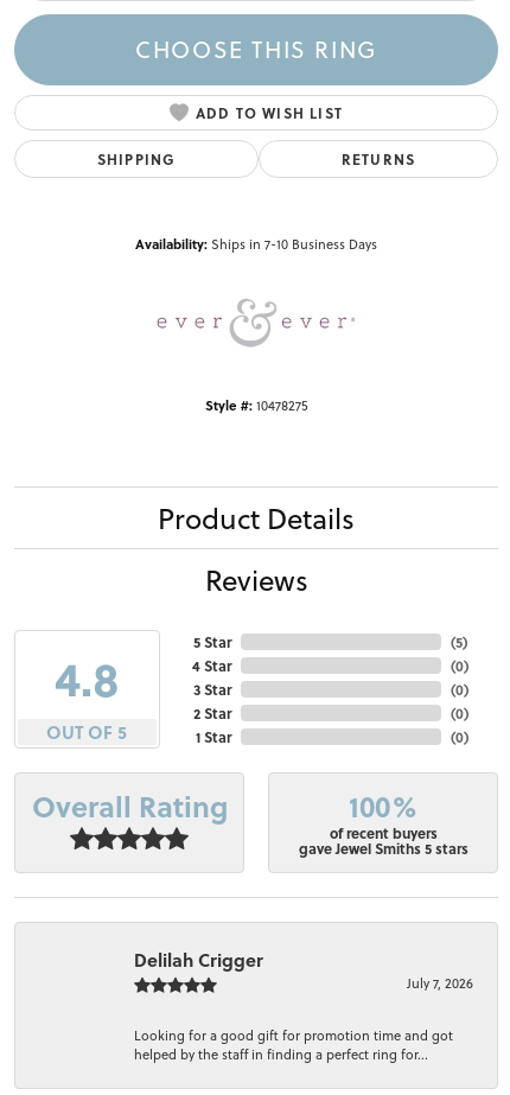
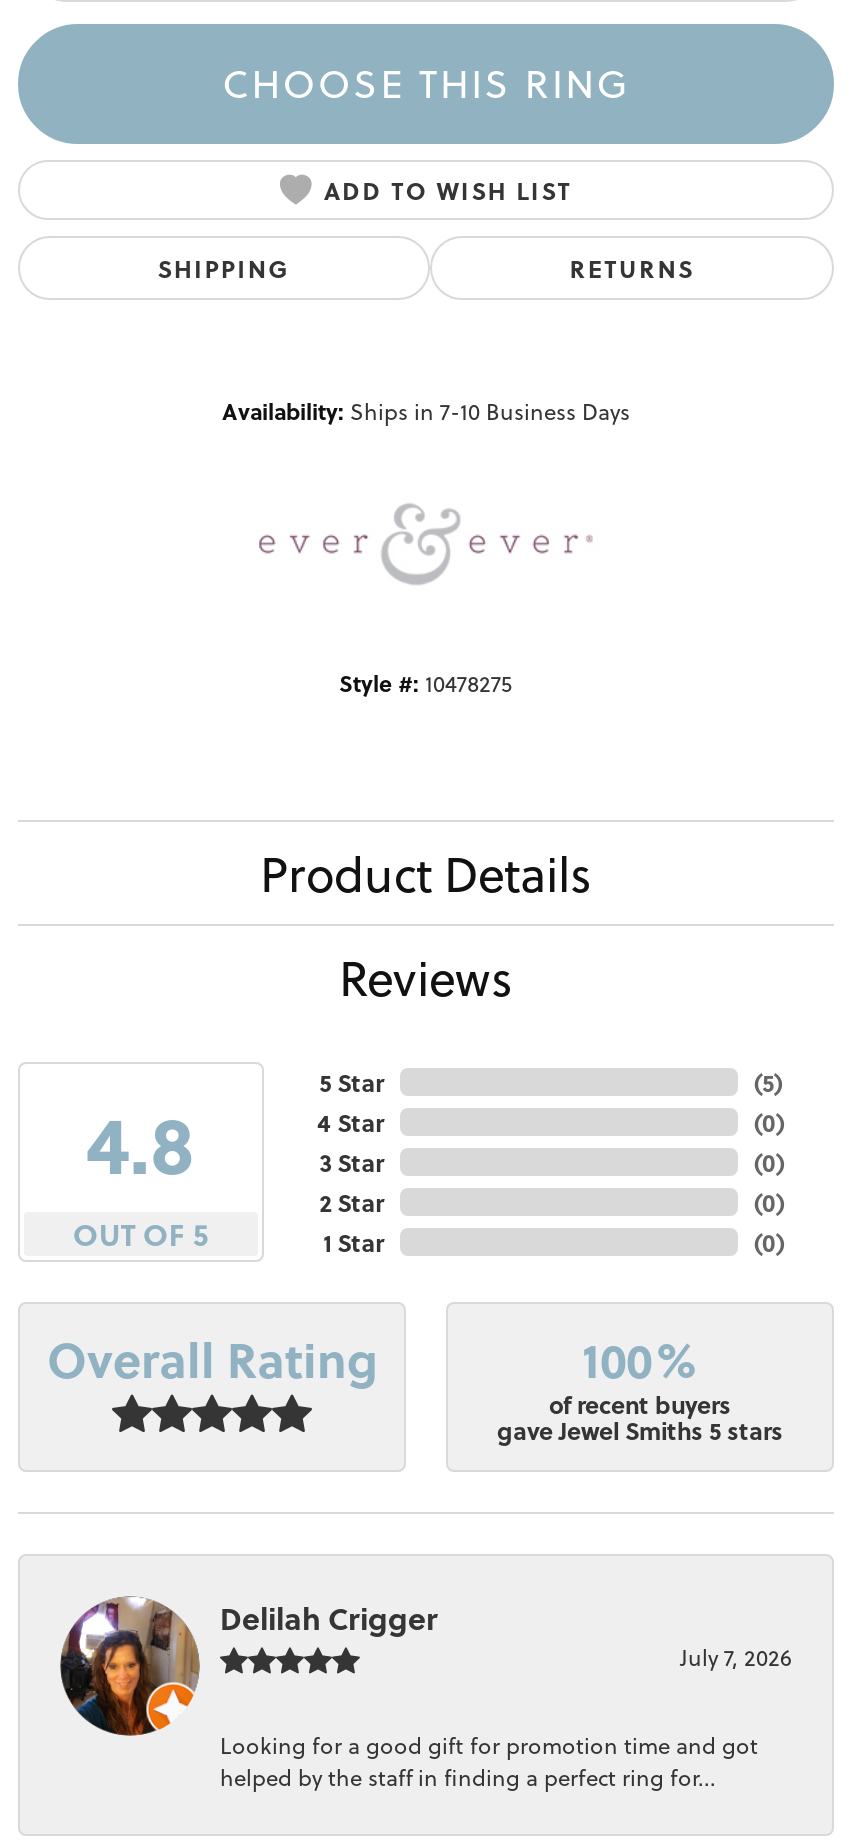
+ [image]
